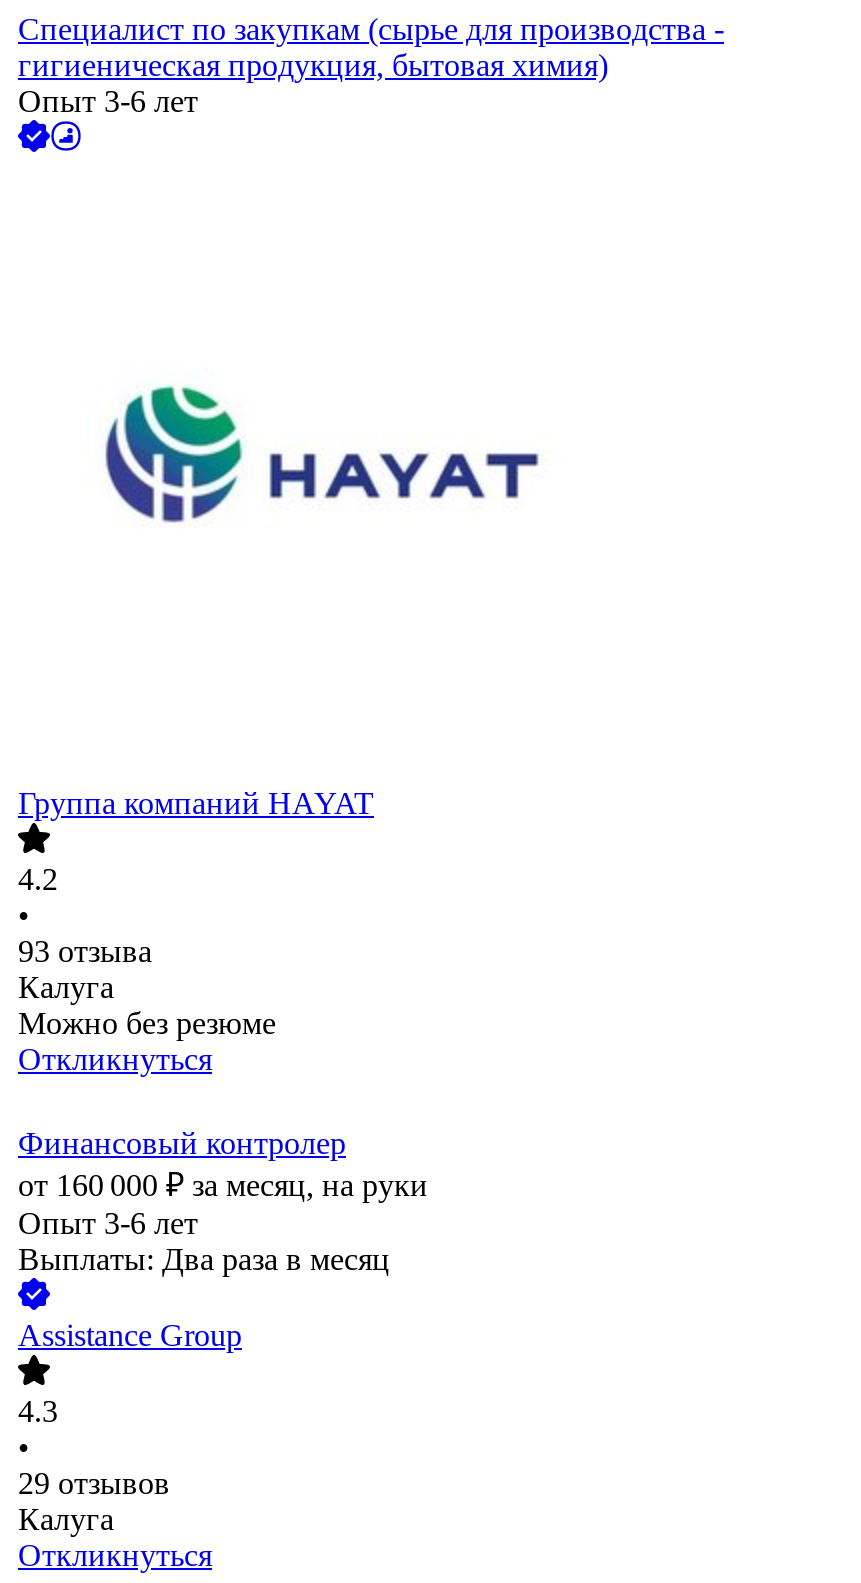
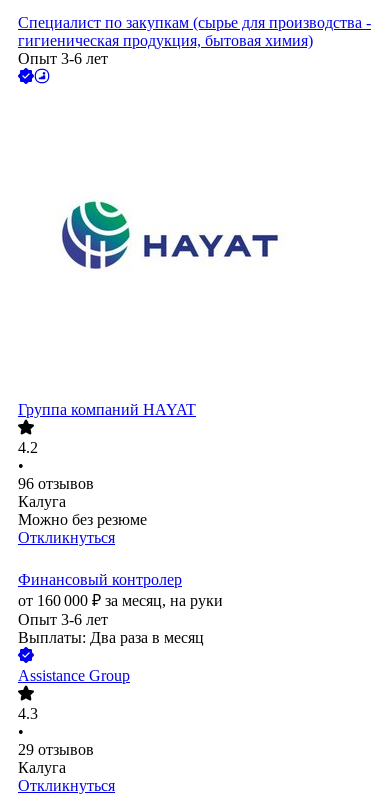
- 93 отзыва
+ 96 отзывов
